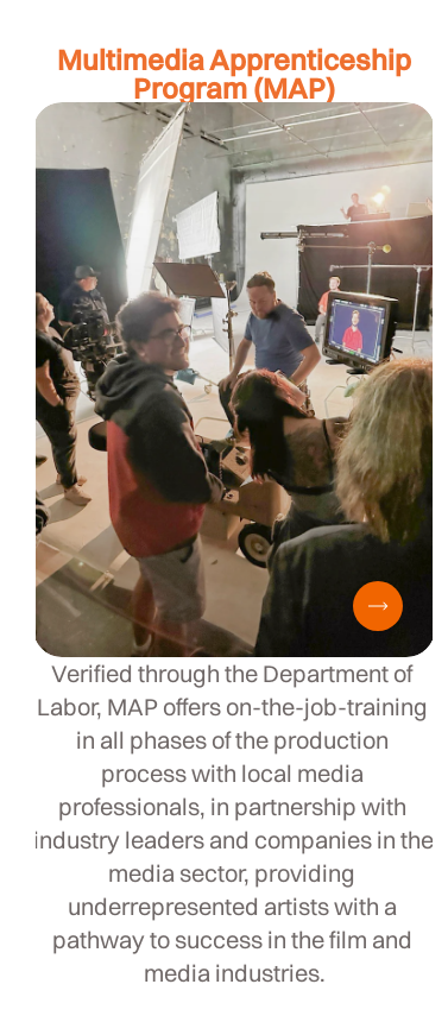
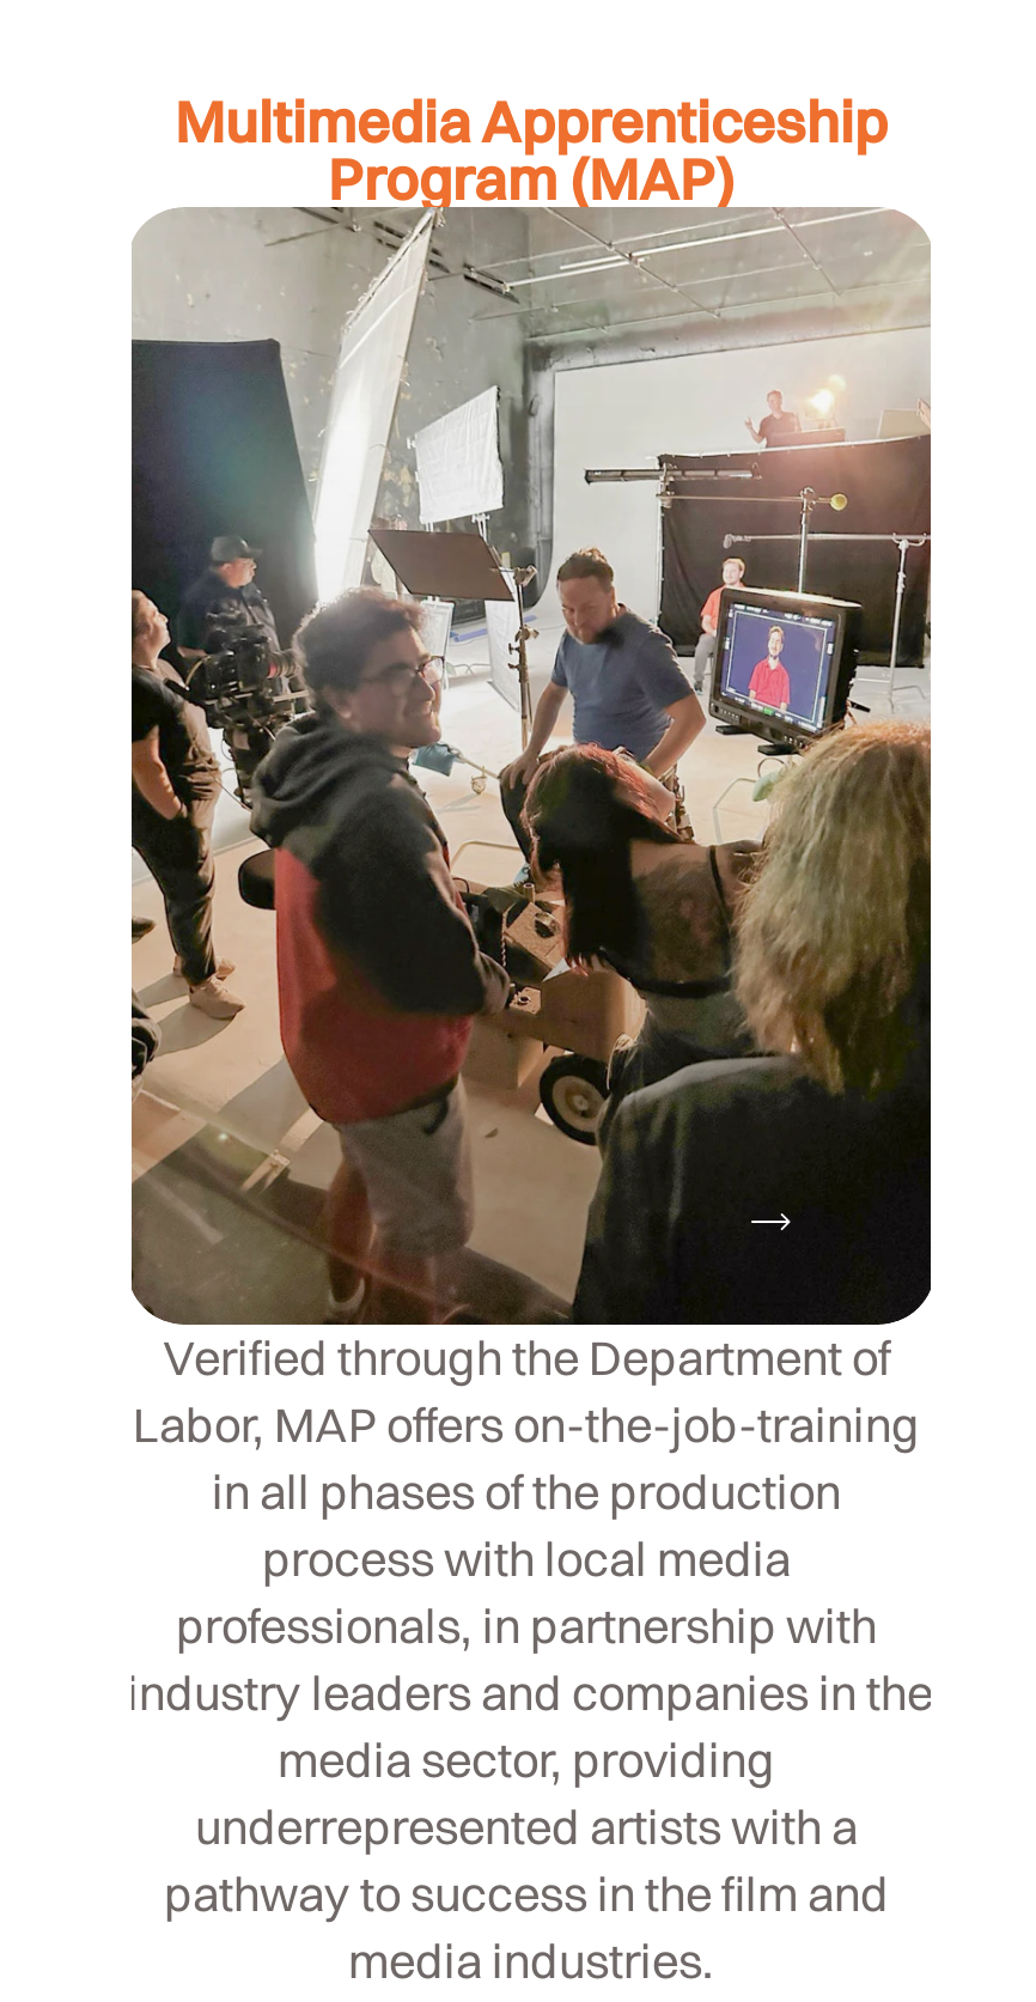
- [image]
